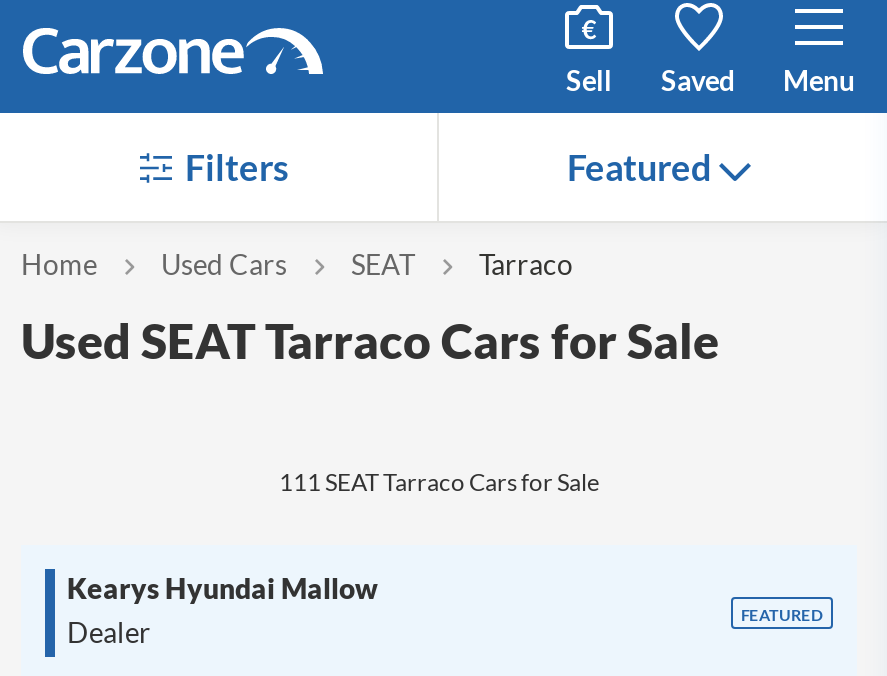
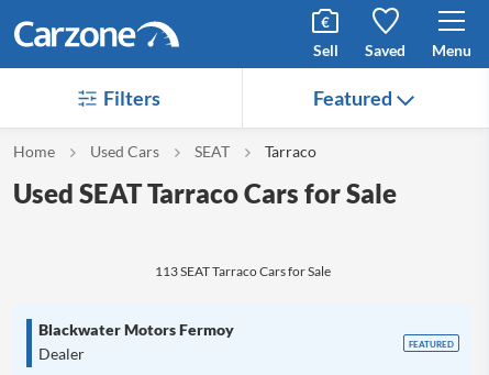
- 111 SEAT Tarraco Cars for Sale
+ 113 SEAT Tarraco Cars for Sale

- Kearys Hyundai Mallow
+ Blackwater Motors Fermoy
